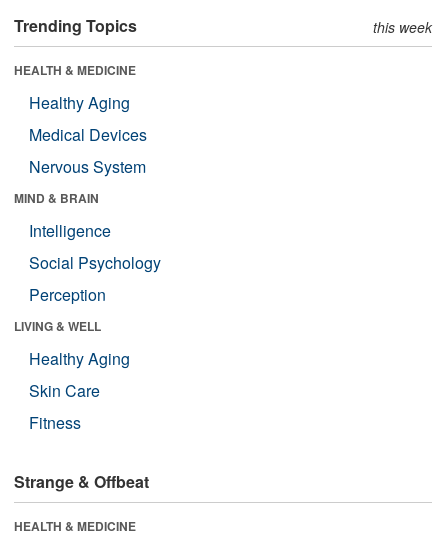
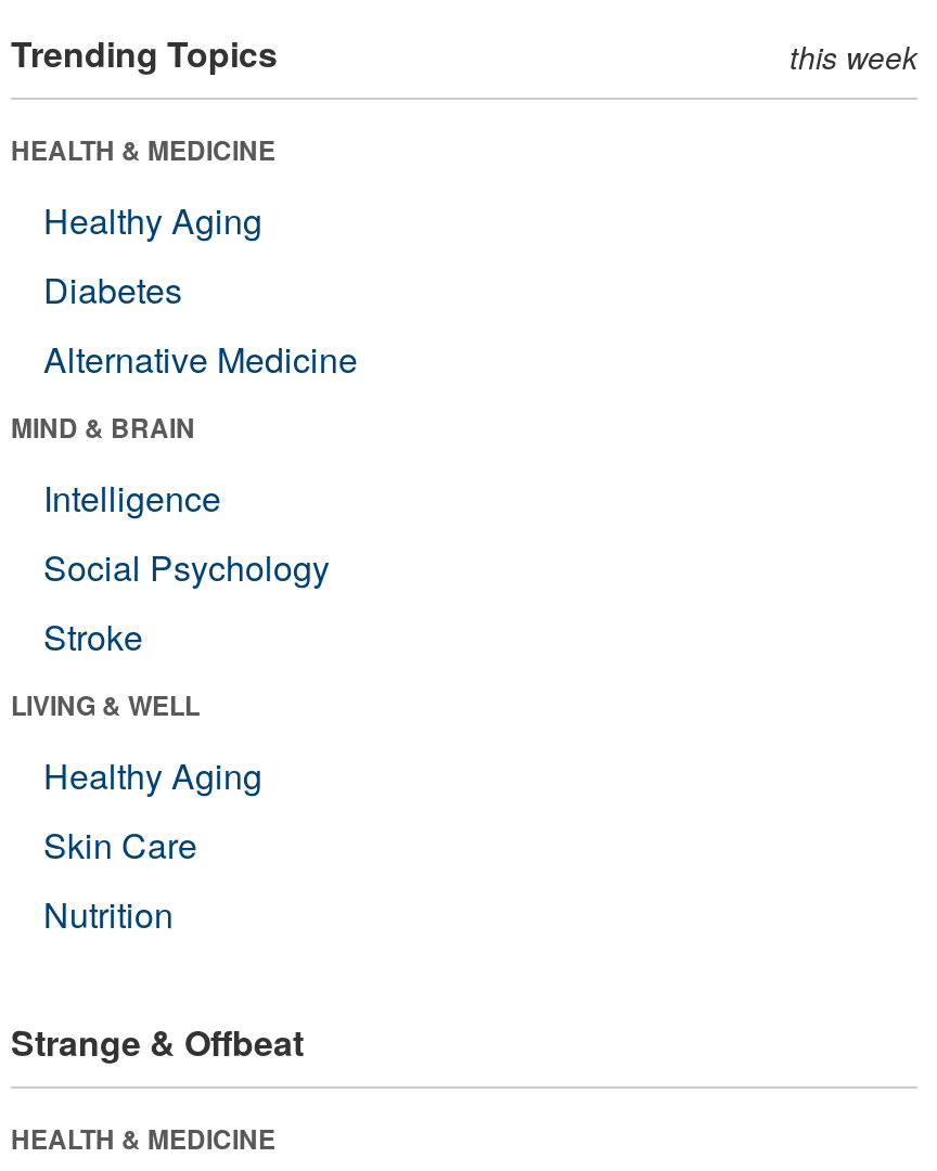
- Medical Devices
- Nervous System
+ Diabetes
+ Alternative Medicine

- Perception
+ Stroke

- Fitness
+ Nutrition
